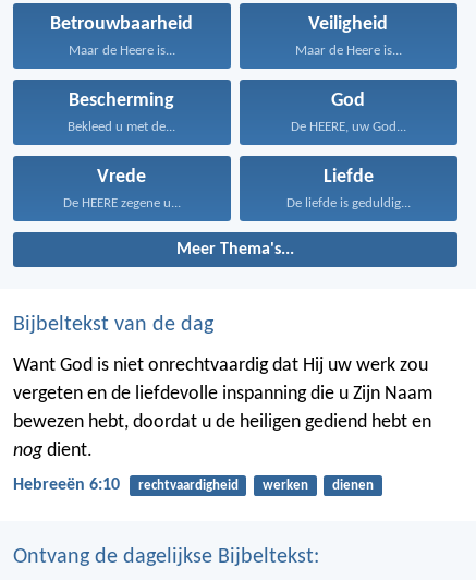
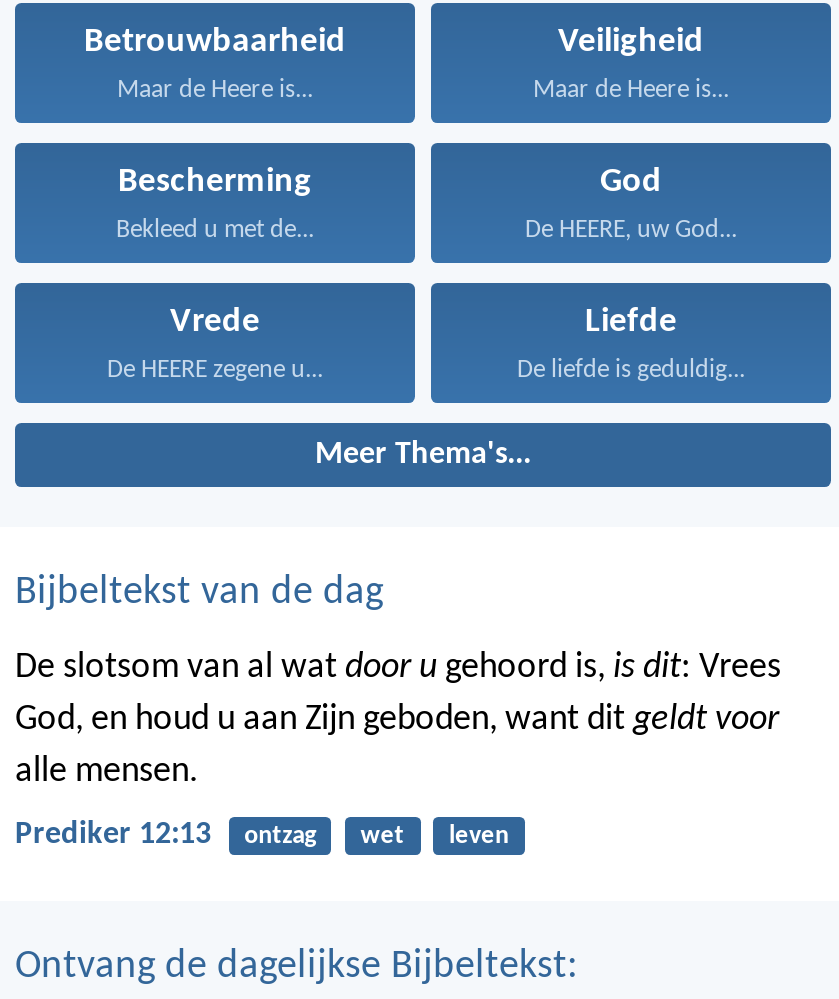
- Want God is niet onrechtvaardig dat Hij uw werk zou
- vergeten en de liefdevolle inspanning die u Zijn Naam
- bewezen hebt, doordat u de heiligen gediend hebt en
- nog dient.
+ De slotsom van al wat door u gehoord is, is dit: Vrees
+ God, en houd u aan Zijn geboden, want dit geldt voor
+ alle mensen.

- Hebreeën 6:10
- rechtvaardigheid
- werken
- dienen
+ Prediker 12:13
+ ontzag
+ wet
+ leven
